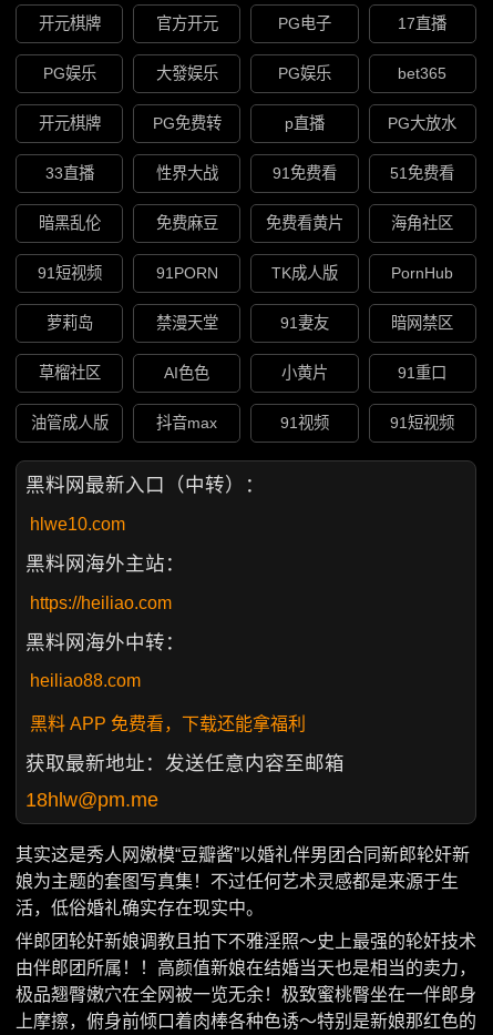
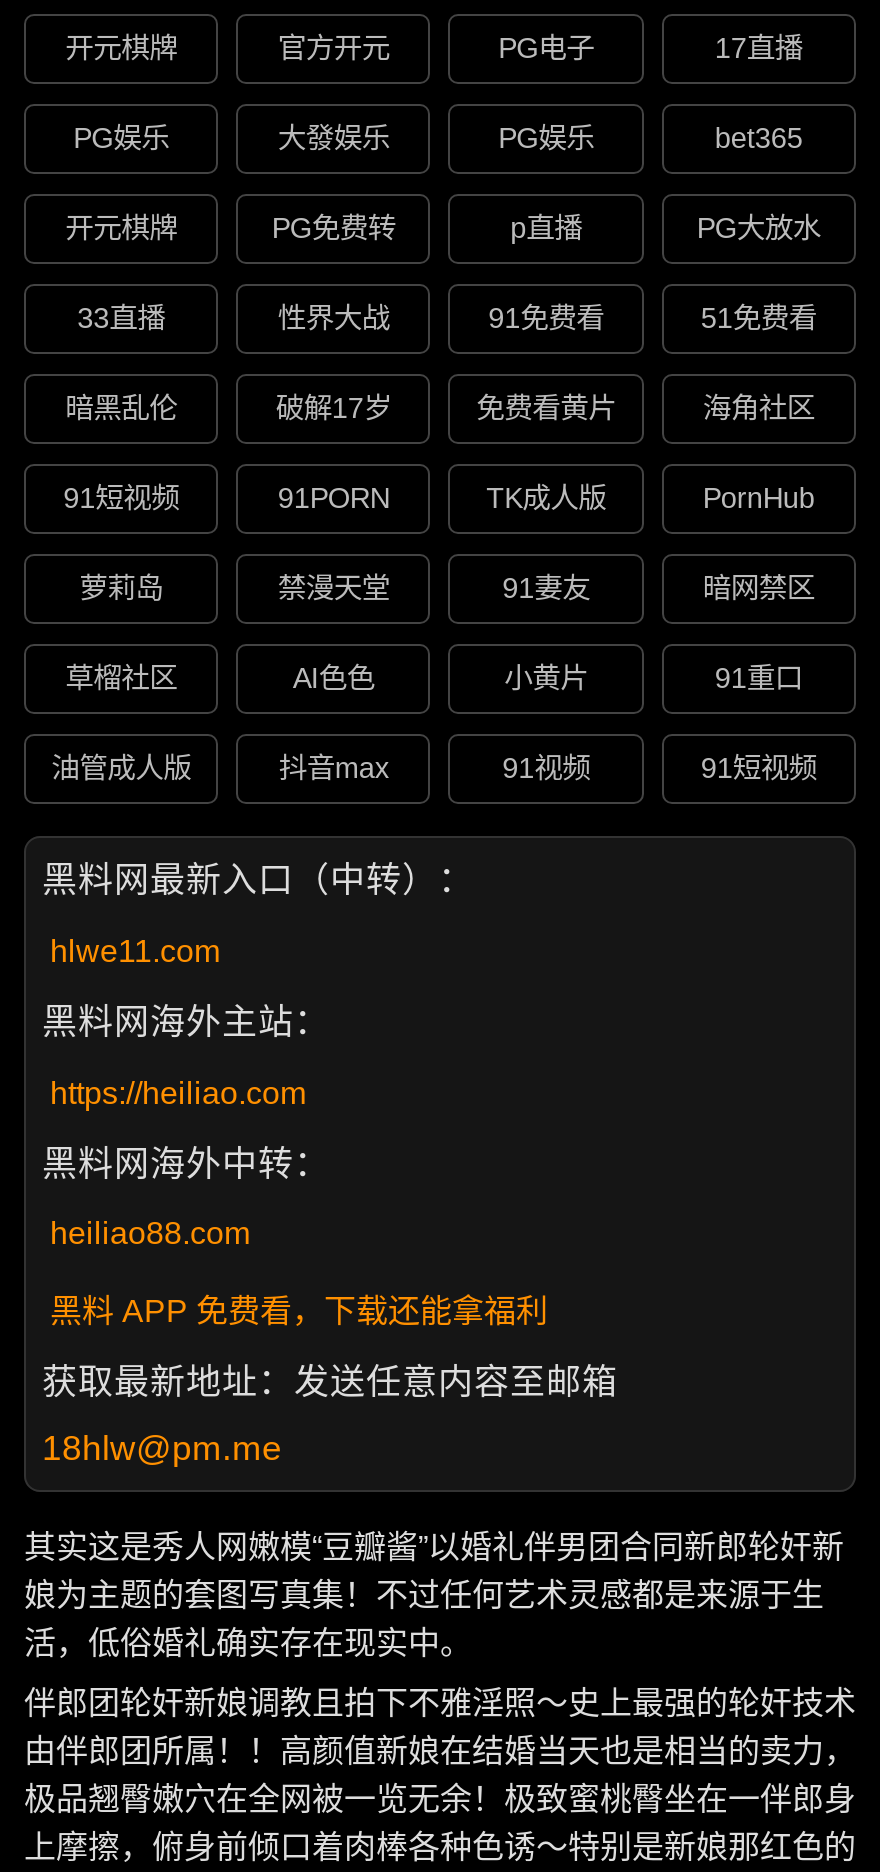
- 免费麻豆
+ 破解17岁

- hlwe10.com
+ hlwe11.com
